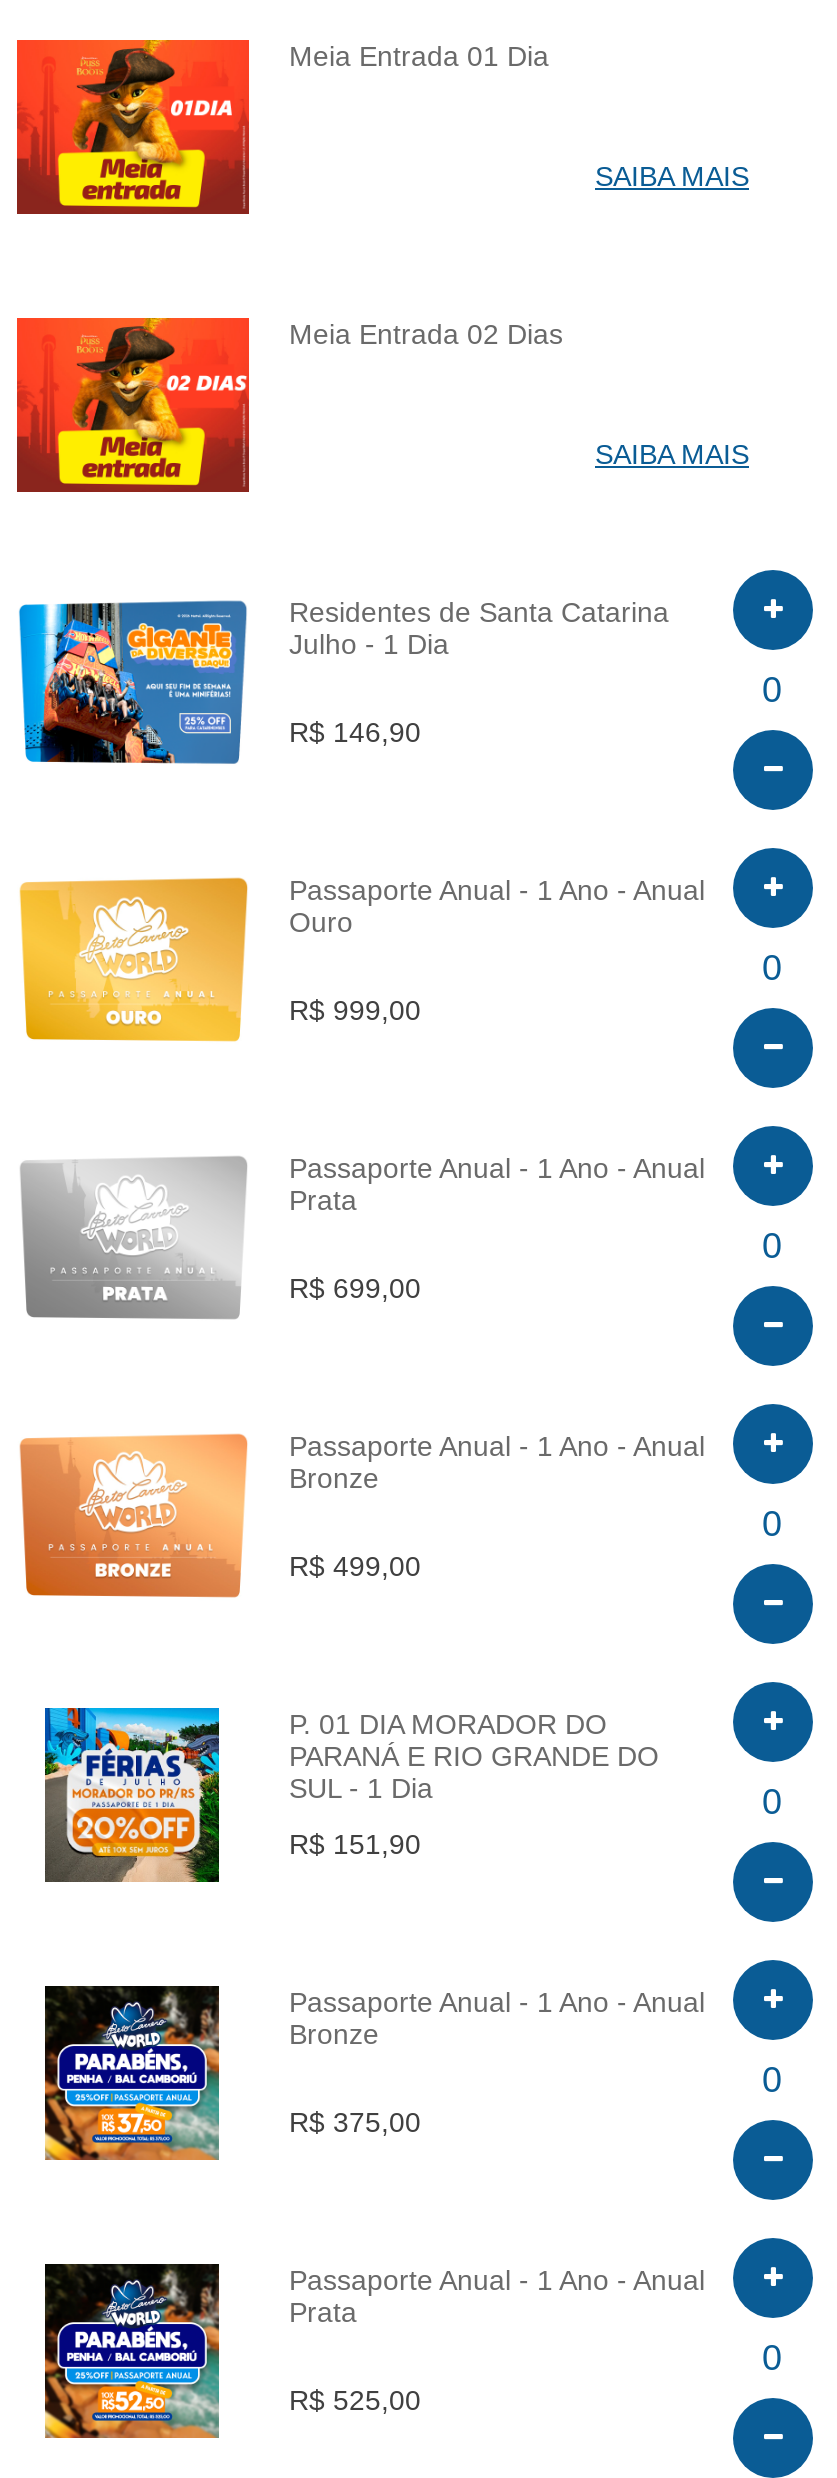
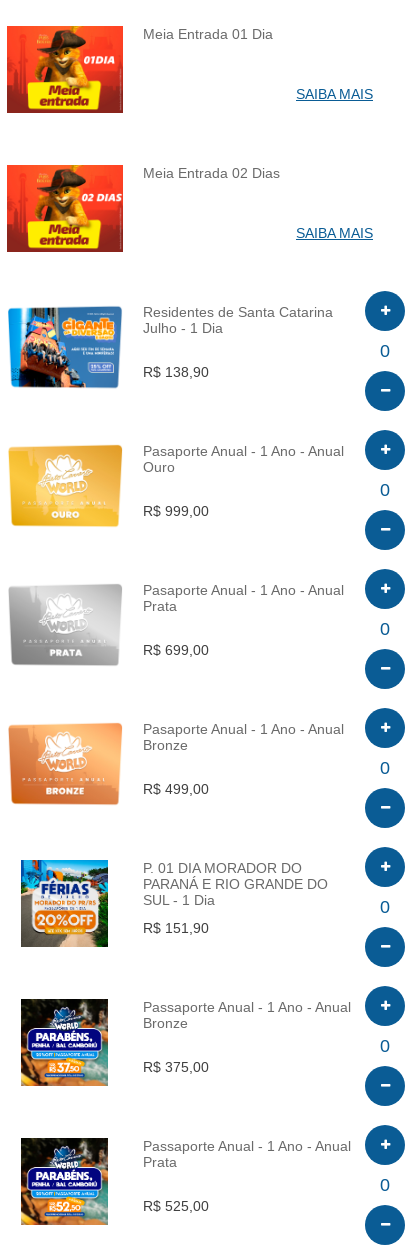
- R$ 146,90
+ R$ 138,90

- Passaporte Anual - 1 Ano - Anual
+ Pasaporte Anual - 1 Ano - Anual

- Passaporte Anual - 1 Ano - Anual
+ Pasaporte Anual - 1 Ano - Anual

- Passaporte Anual - 1 Ano - Anual
+ Pasaporte Anual - 1 Ano - Anual
